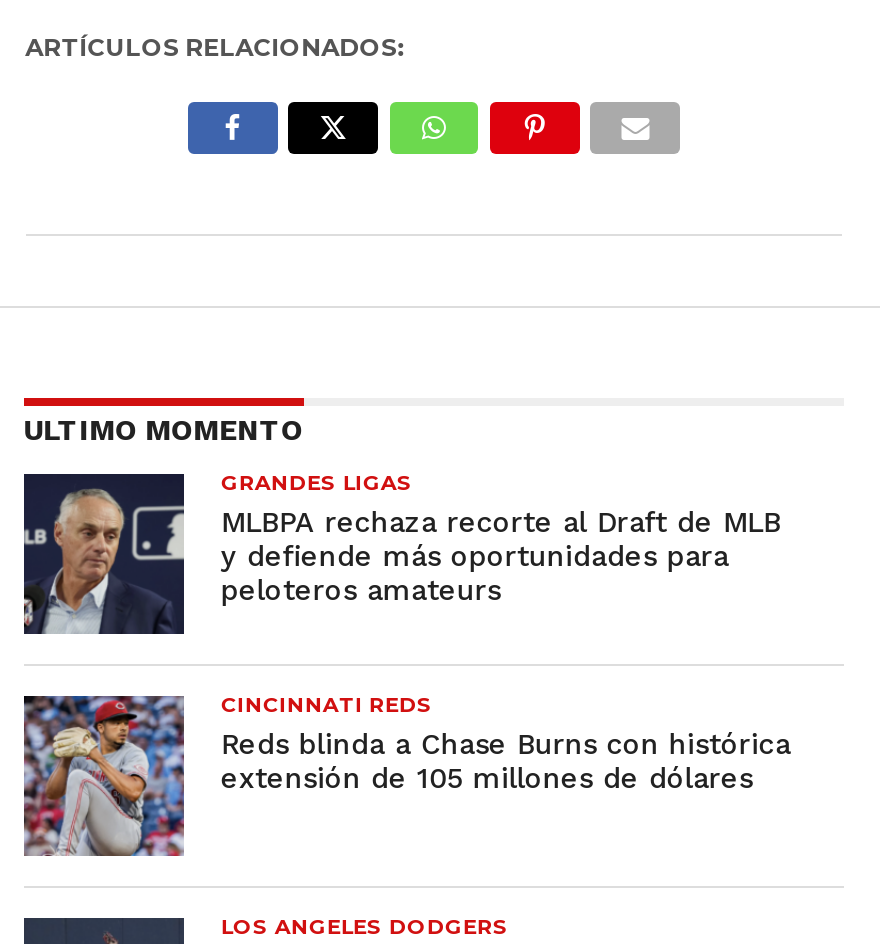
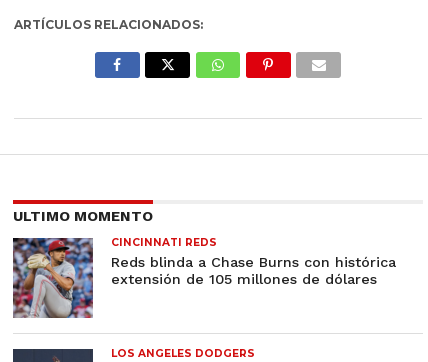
- [image]
- GRANDES LIGAS
- MLBPA rechaza recorte al Draft de MLB
- y defiende más oportunidades para
- peloteros amateurs
